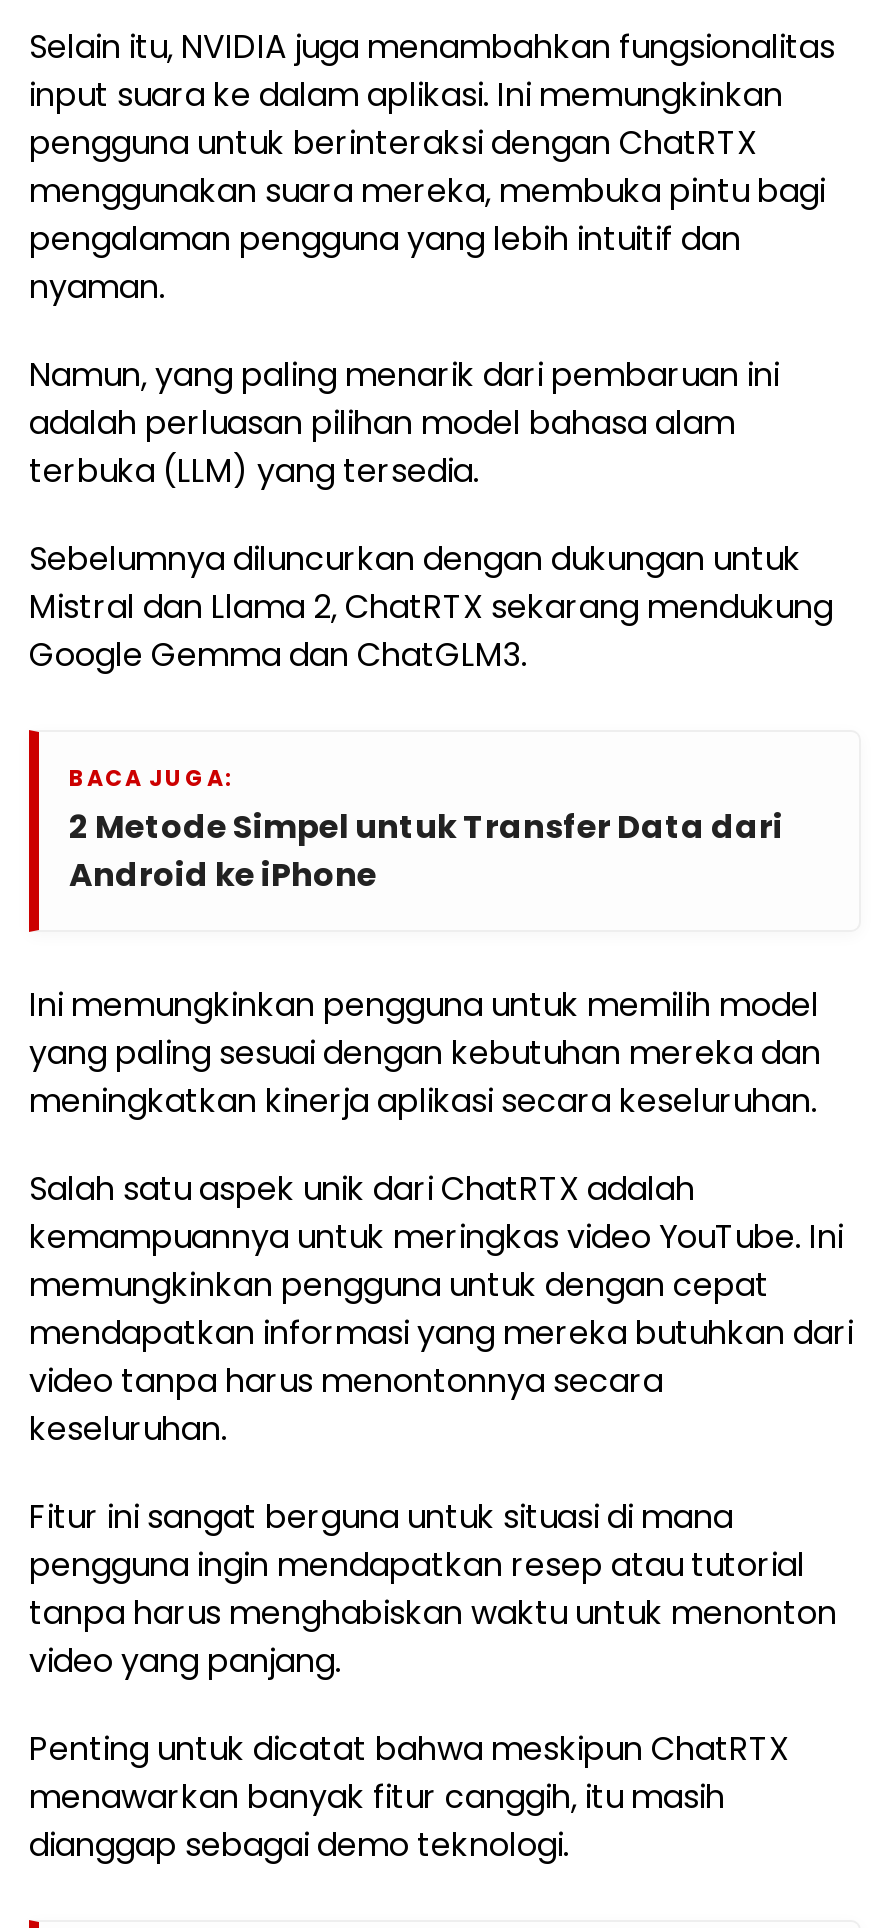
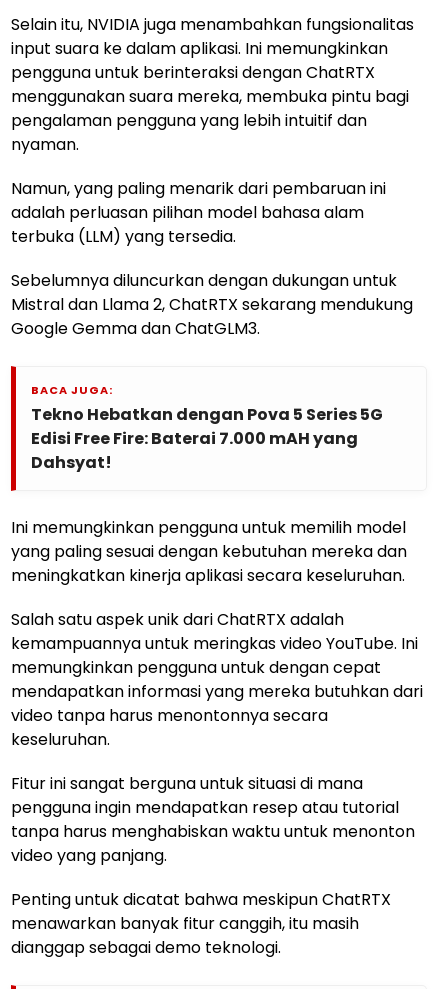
- 2 Metode Simpel untuk Transfer Data dari
- Android ke iPhone
+ Tekno Hebatkan dengan Pova 5 Series 5G
+ Edisi Free Fire: Baterai 7.000 mAH yang
+ Dahsyat!
